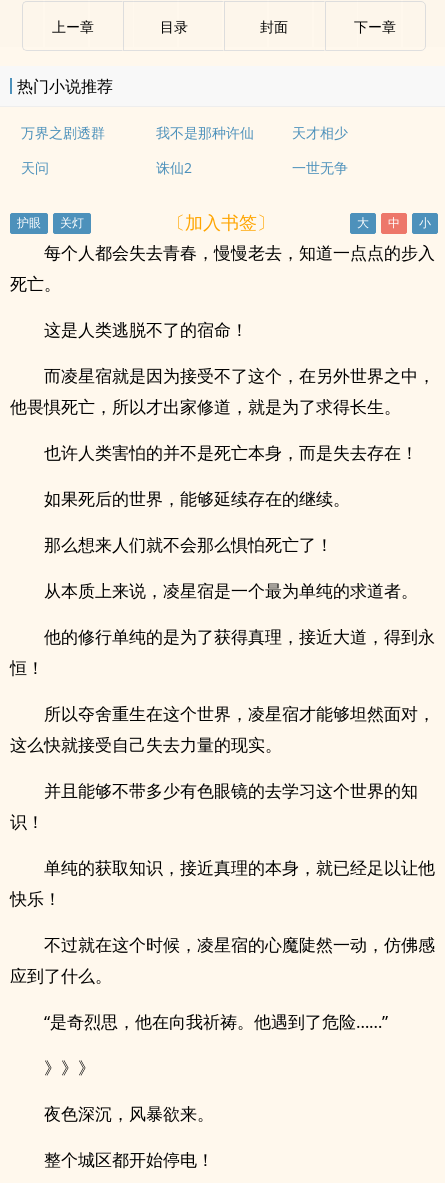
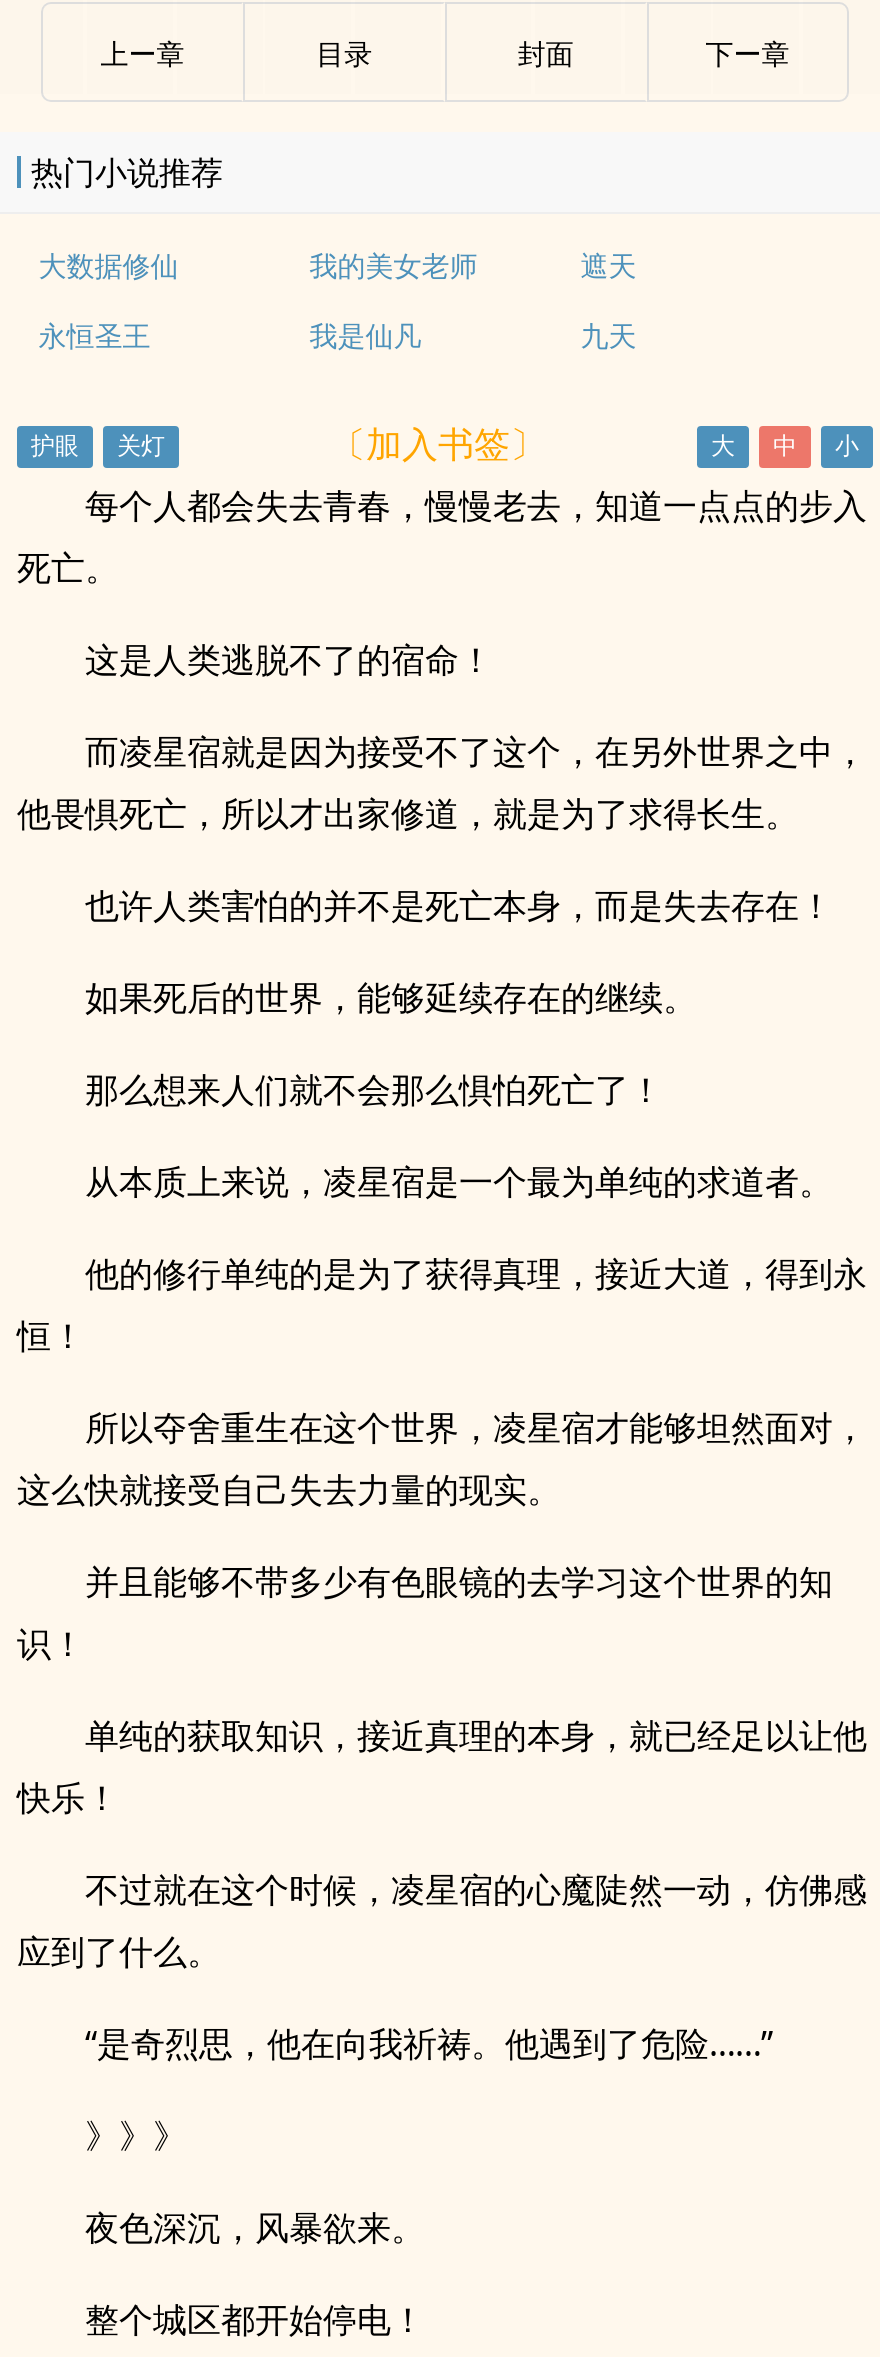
- 万界之剧透群
- 我不是那种许仙
- 天才相少
+ 大数据修仙
+ 我的美女老师
+ 遮天

- 天问
- 诛仙2
- 一世无争
+ 永恒圣王
+ 我是仙凡
+ 九天
